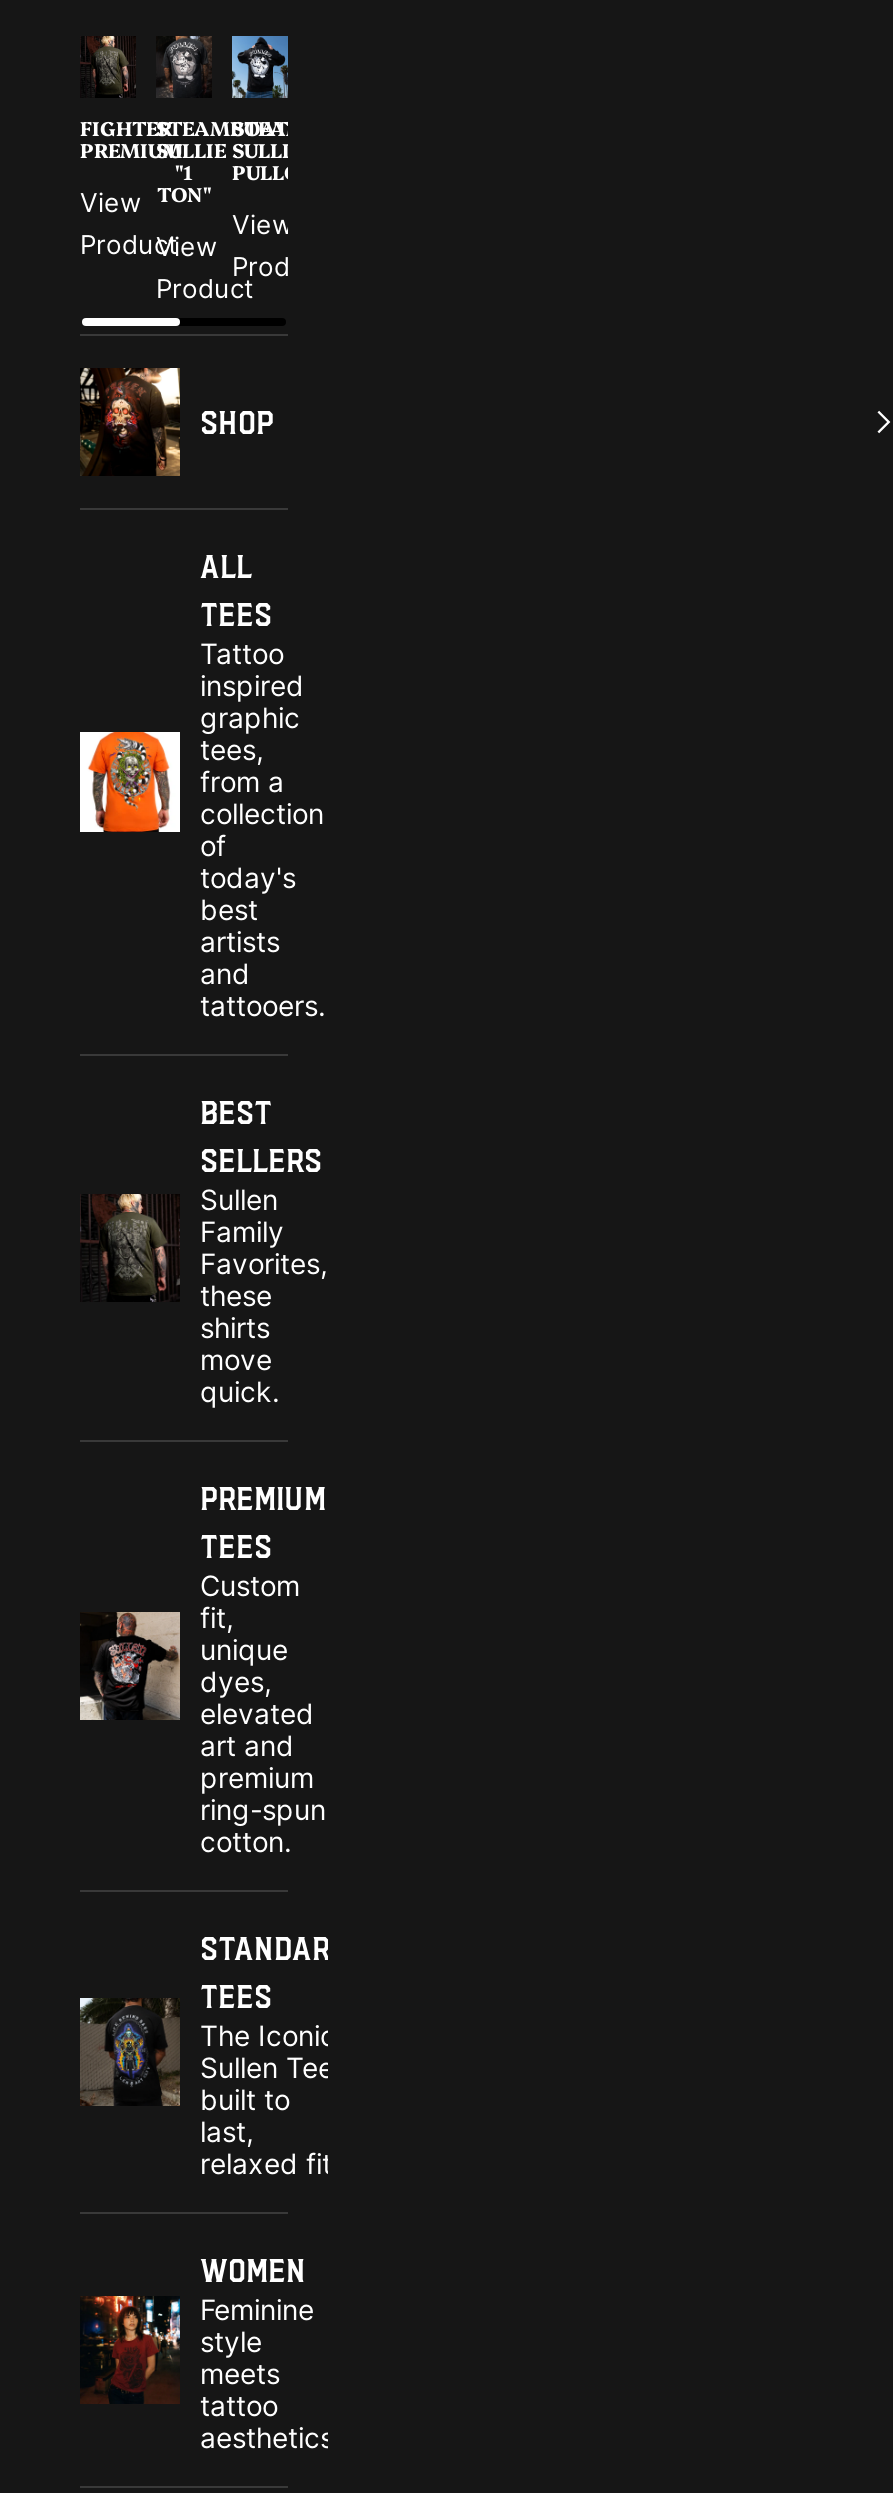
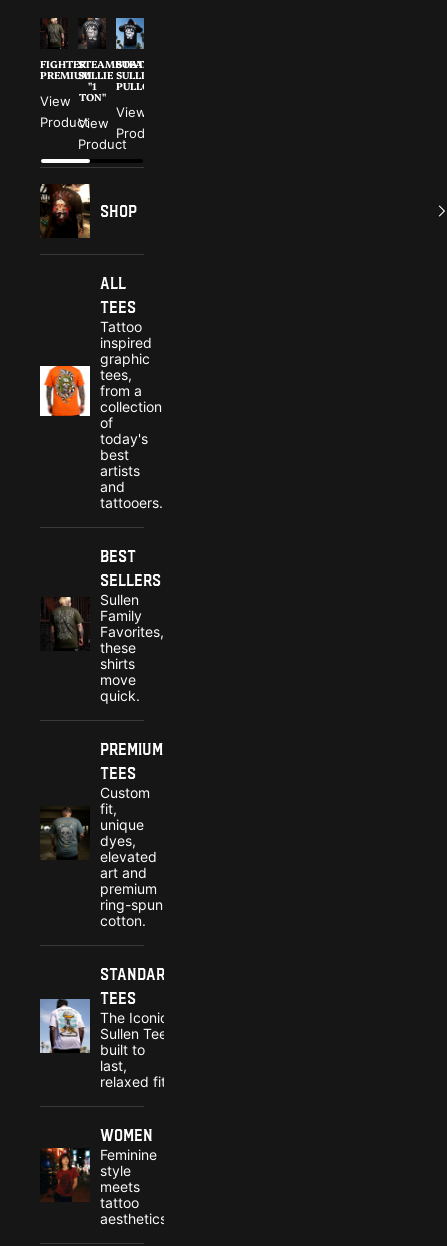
- [image]
+ [image]

- [image]
+ [image]
